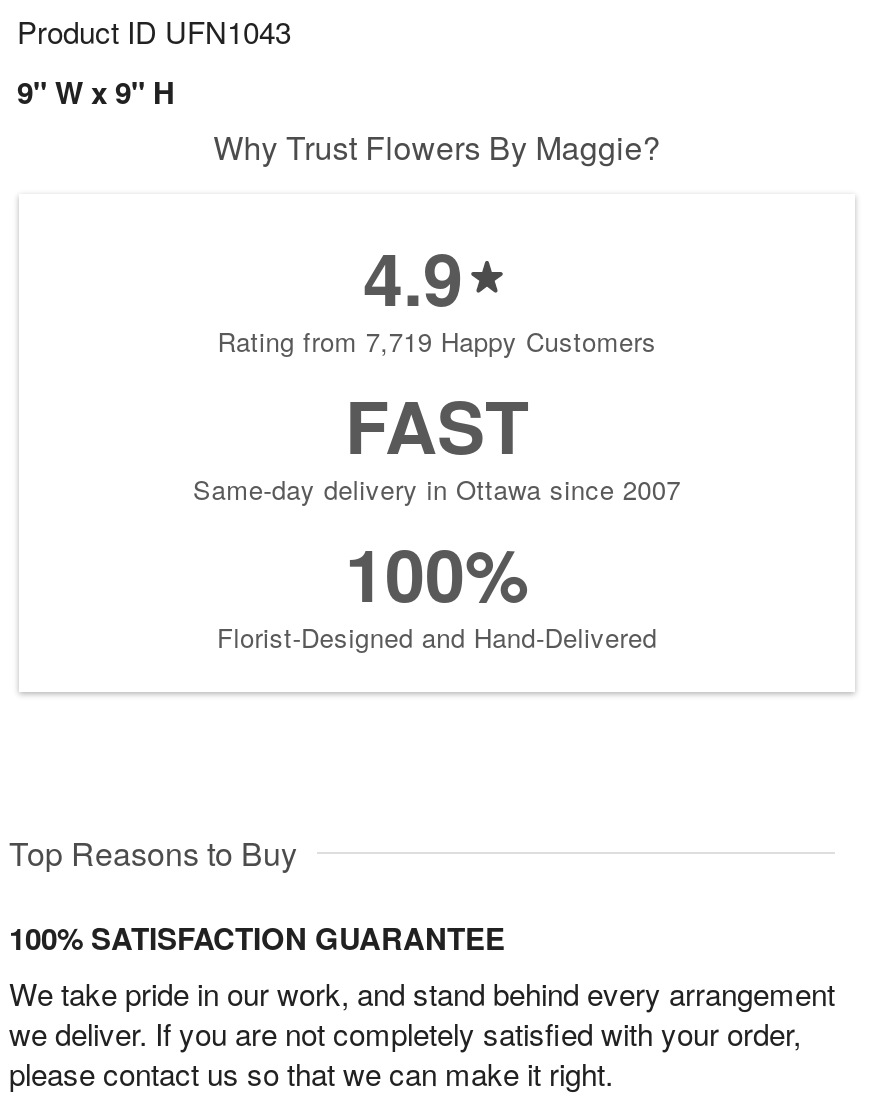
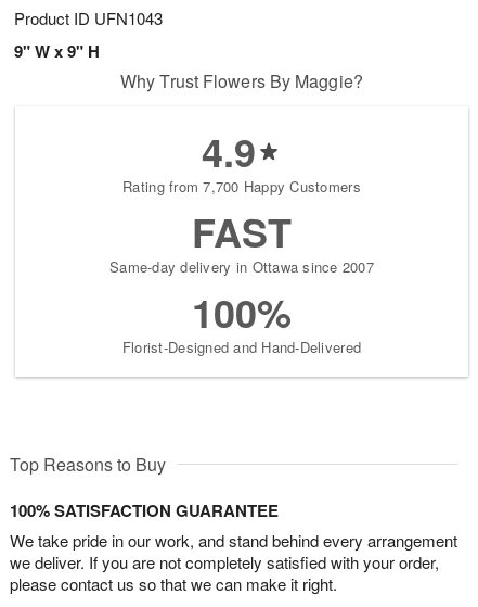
- Rating from 7,719 Happy Customers
+ Rating from 7,700 Happy Customers
